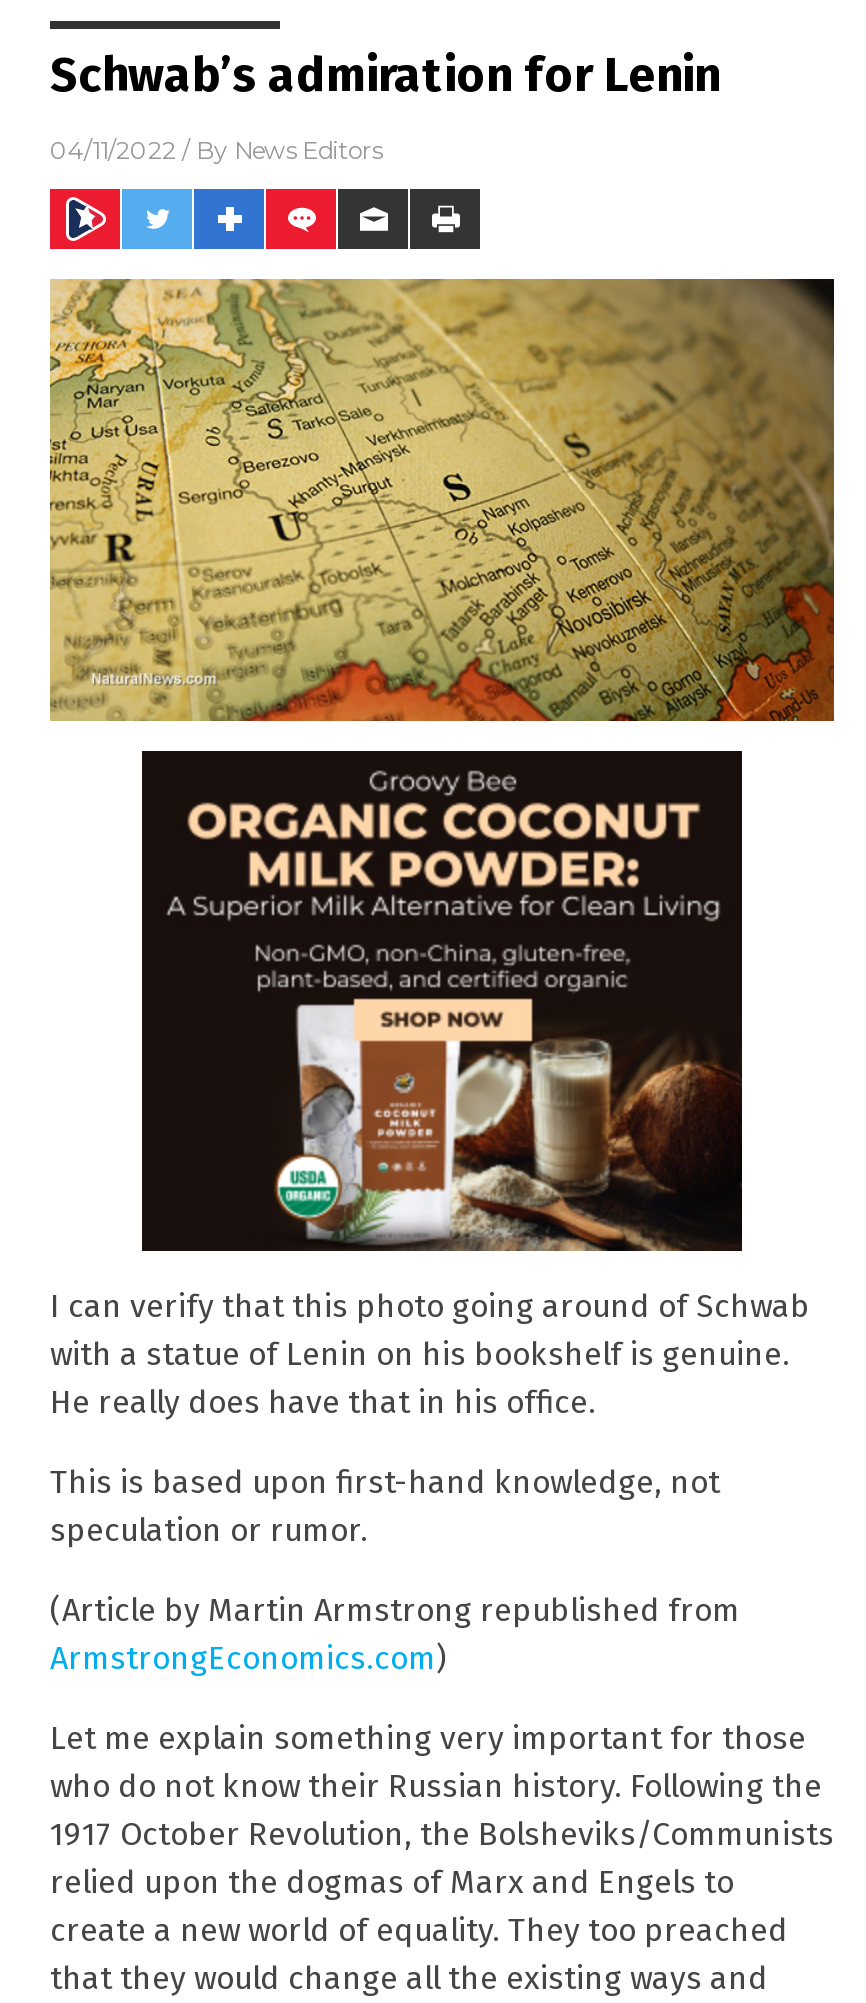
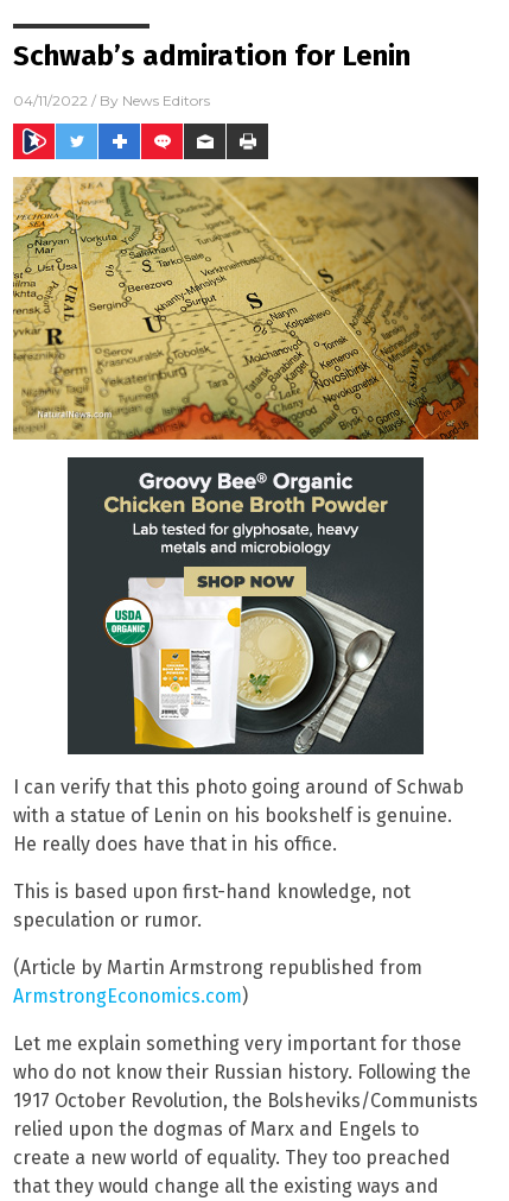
- [image]
+ [image]
